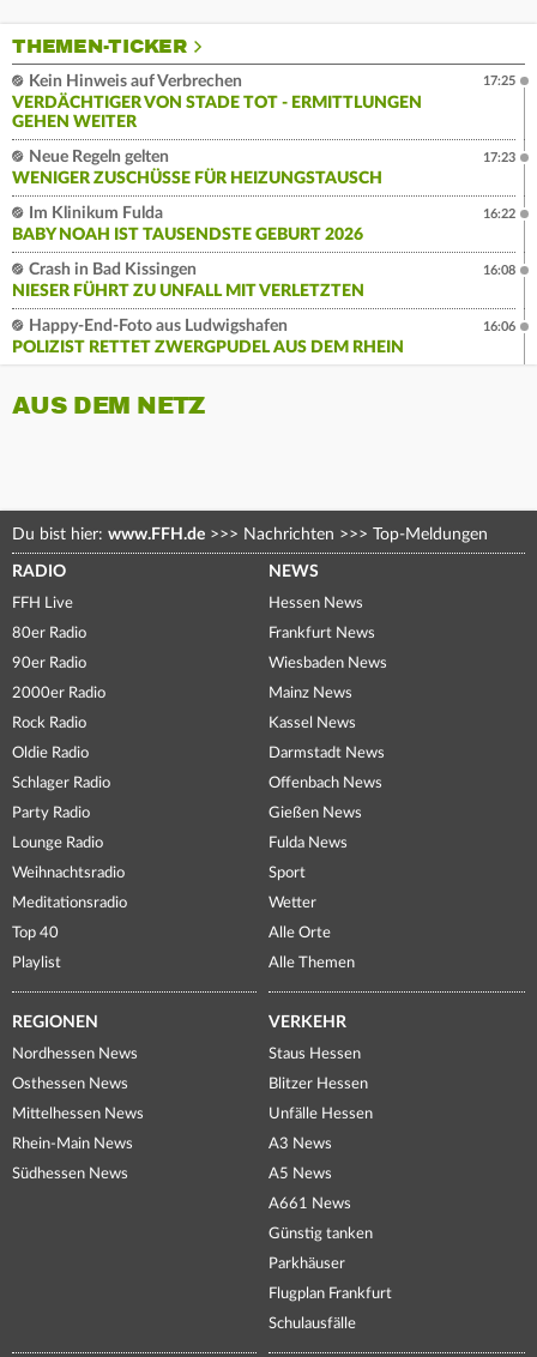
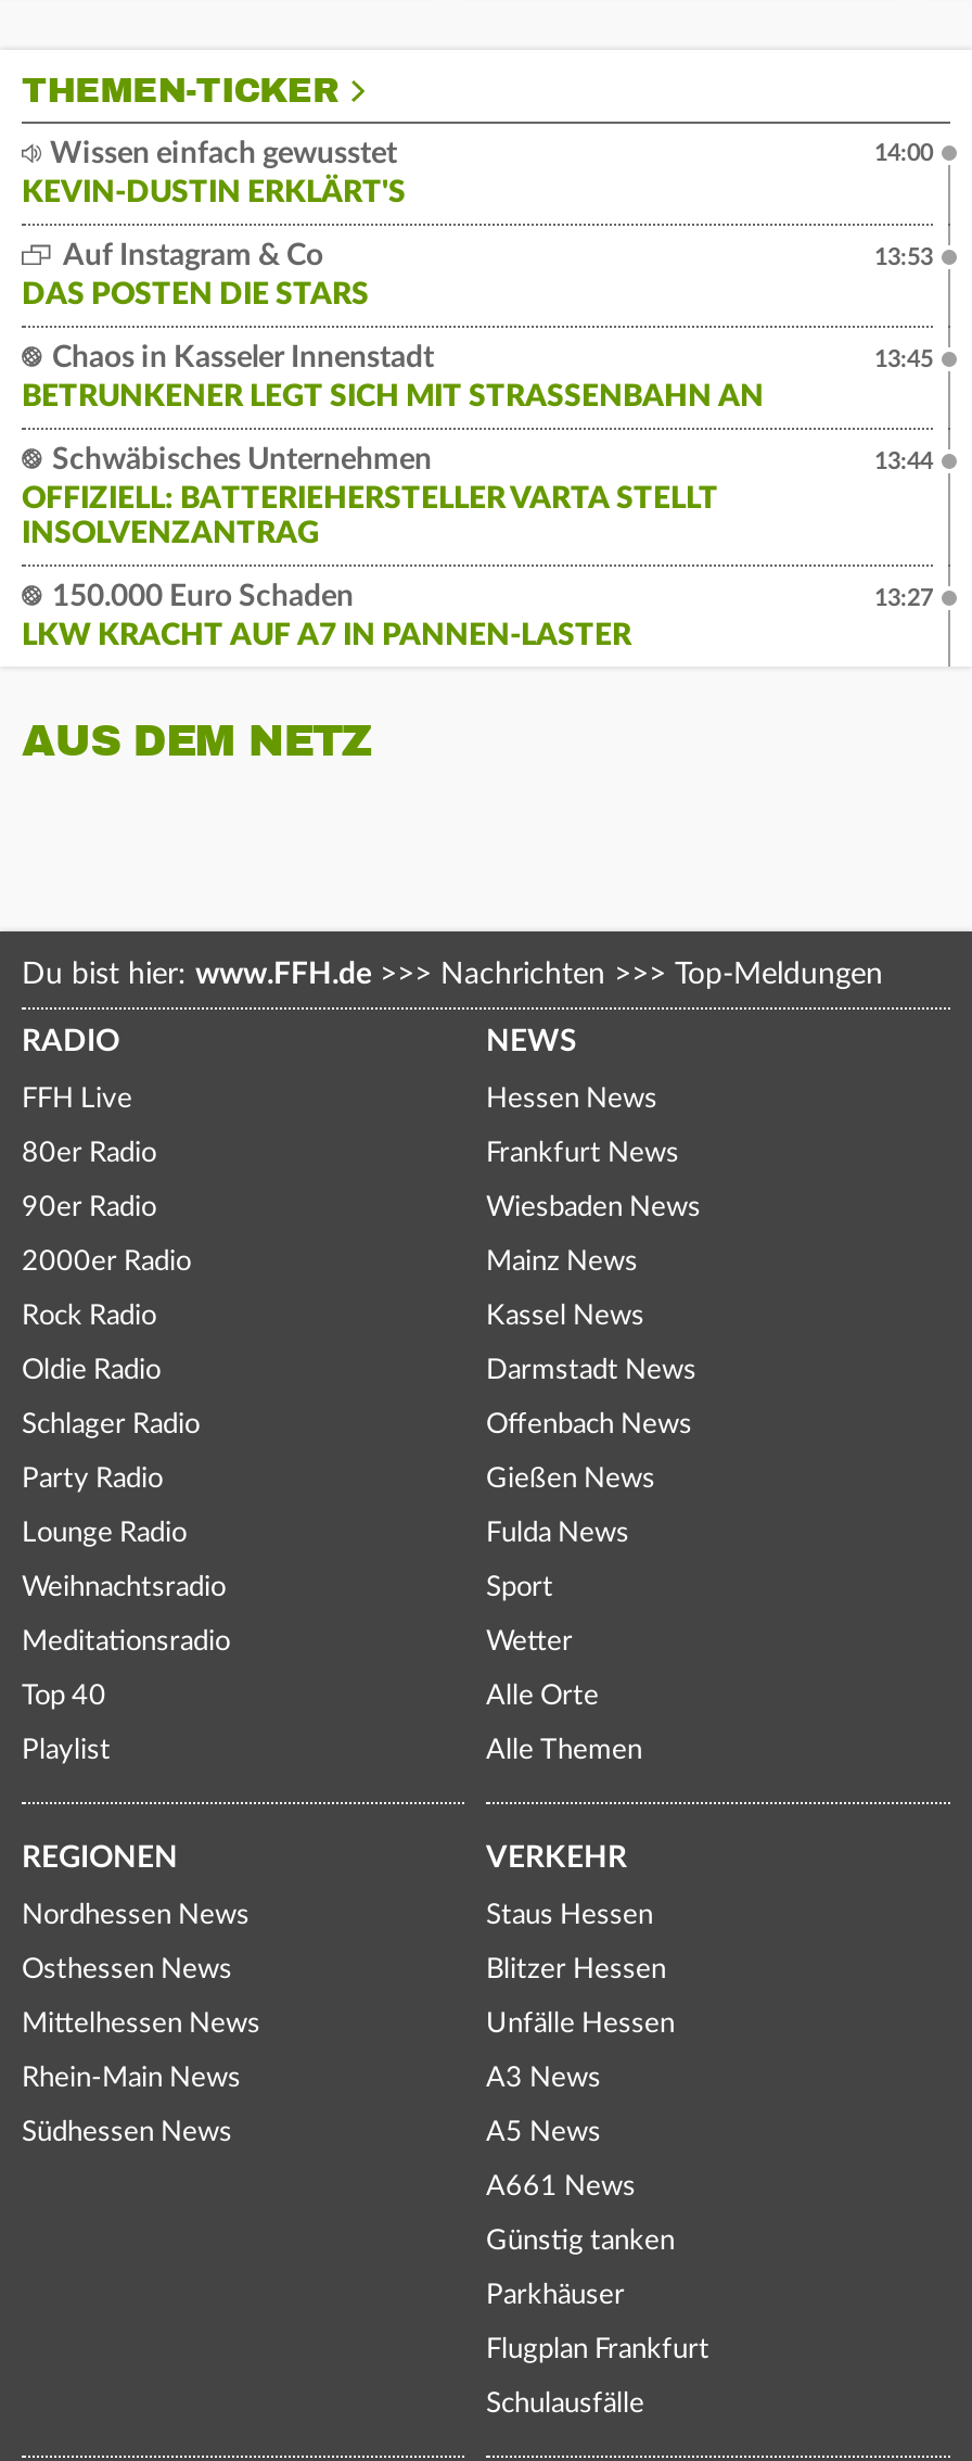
- Kein Hinweis auf Verbrechen
- VERDÄCHTIGER VON STADE TOT - ERMITTLUNGEN
- GEHEN WEITER
+ Wissen einfach gewusstet
+ KEVIN-DUSTIN ERKLÄRT'S

- 17:25
+ 14:00

- Neue Regeln gelten
- WENIGER ZUSCHÜSSE FÜR HEIZUNGSTAUSCH
+ Auf Instagram & Co
+ DAS POSTEN DIE STARS

- 17:23
+ 13:53

- Im Klinikum Fulda
- BABY NOAH IST TAUSENDSTE GEBURT 2026
+ Chaos in Kasseler Innenstadt
+ BETRUNKENER LEGT SICH MIT STRASSENBAHN AN

- 16:22
+ 13:45

- Crash in Bad Kissingen
- NIESER FÜHRT ZU UNFALL MIT VERLETZTEN
+ Schwäbisches Unternehmen
+ OFFIZIELL: BATTERIEHERSTELLER VARTA STELLT
+ INSOLVENZANTRAG

- 16:08
+ 13:44

- Happy-End-Foto aus Ludwigshafen
- POLIZIST RETTET ZWERGPUDEL AUS DEM RHEIN
+ 150.000 Euro Schaden
+ LKW KRACHT AUF A7 IN PANNEN-LASTER

- 16:06
+ 13:27
